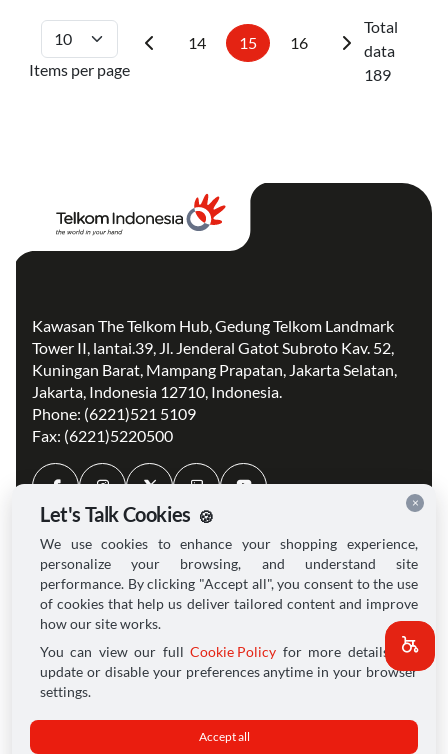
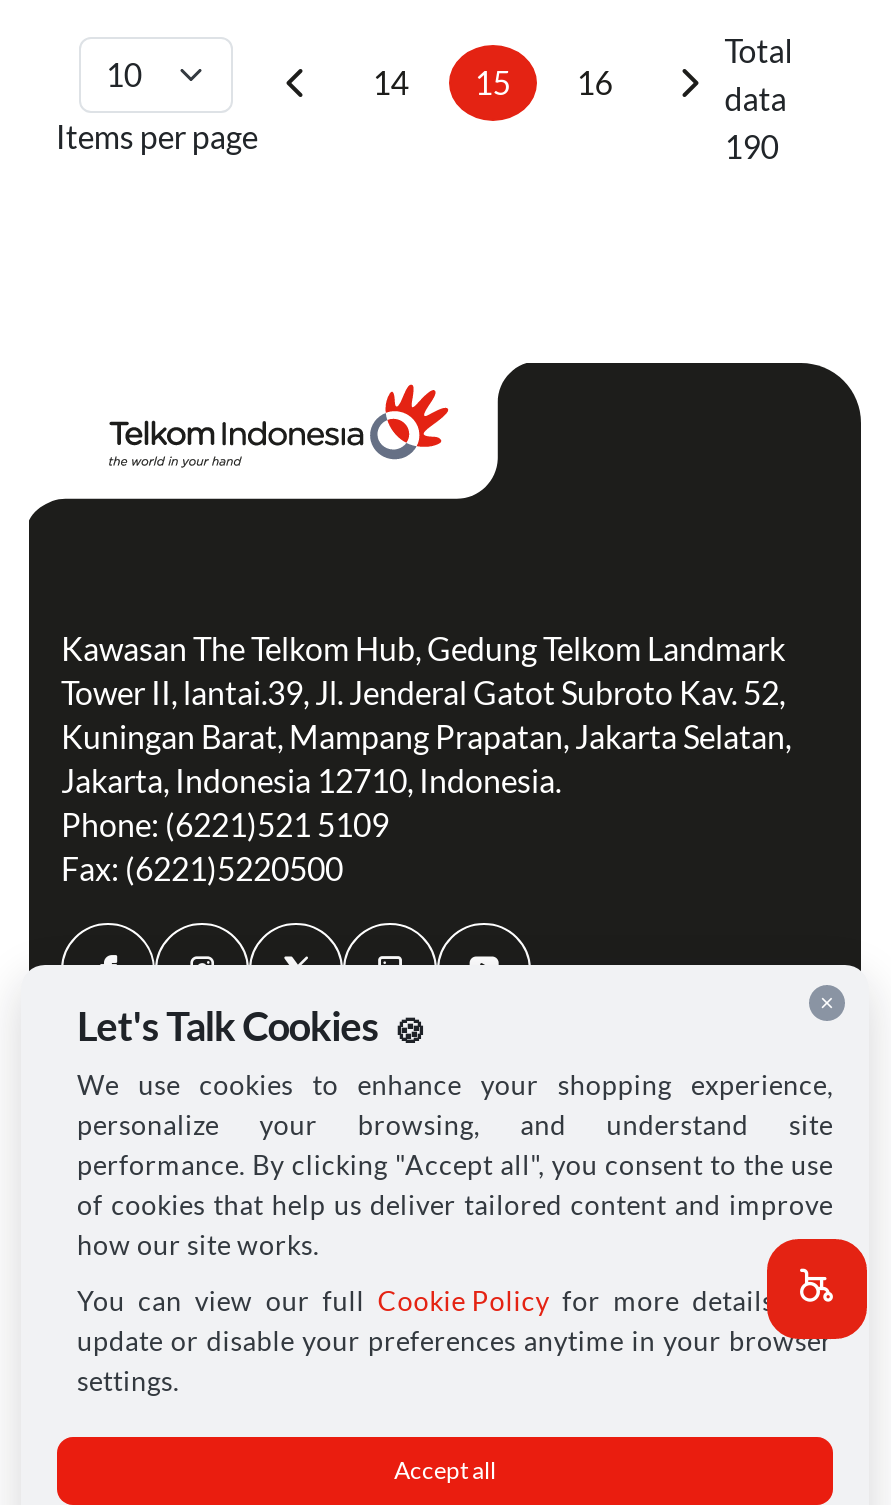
- 189
+ 190
